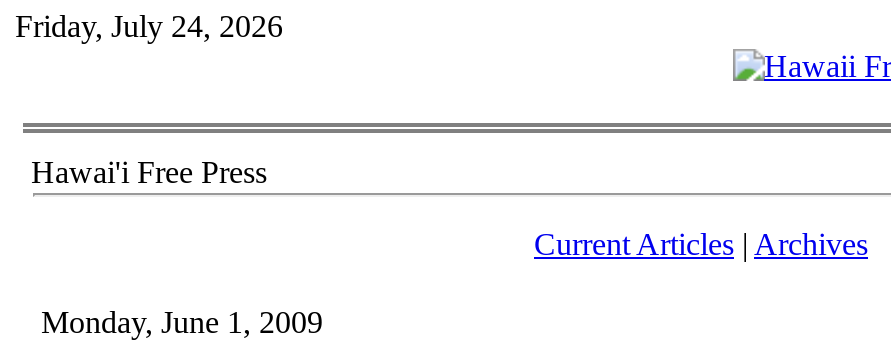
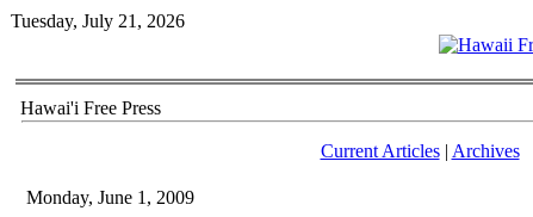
- Friday, July 24, 2026
+ Tuesday, July 21, 2026
